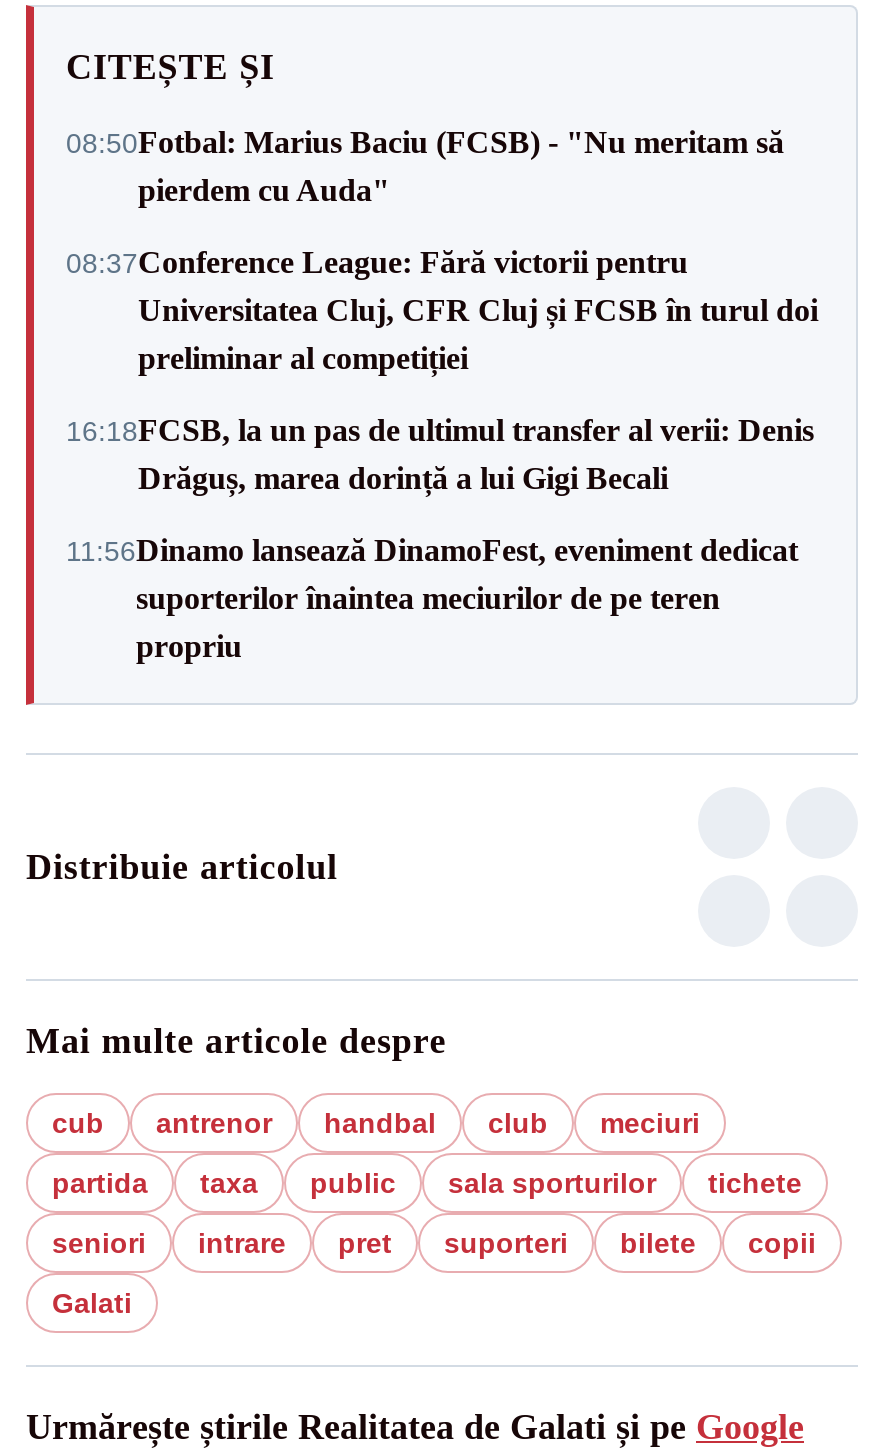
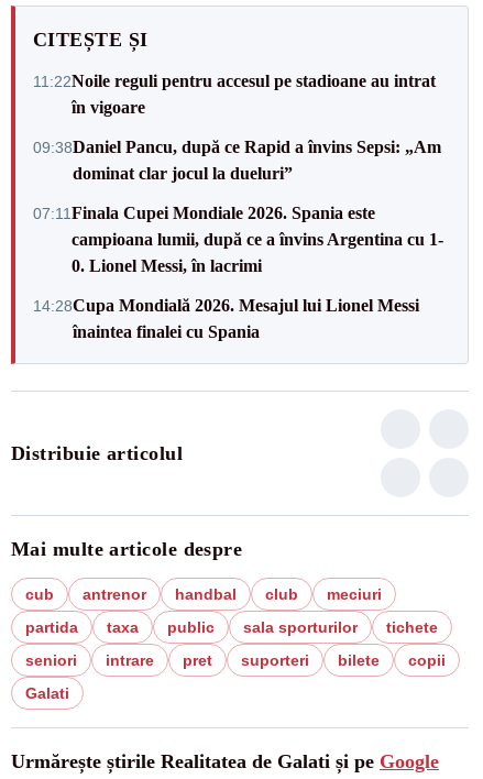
- 08:50Fotbal: Marius Baciu (FCSB) - "Nu meritam să
- pierdem cu Auda"
+ 11:22Noile reguli pentru accesul pe stadioane au intrat
+ în vigoare

- 08:37Conference League: Fără victorii pentru
- Universitatea Cluj, CFR Cluj și FCSB în turul doi
- preliminar al competiției
+ 09:38Daniel Pancu, după ce Rapid a învins Sepsi: „Am
+ dominat clar jocul la dueluri”

- 16:18FCSB, la un pas de ultimul transfer al verii: Denis
- Drăguș, marea dorință a lui Gigi Becali
+ 07:11Finala Cupei Mondiale 2026. Spania este
+ campioana lumii, după ce a învins Argentina cu 1-
+ 0. Lionel Messi, în lacrimi

- 11:56Dinamo lansează DinamoFest, eveniment dedicat
- suporterilor înaintea meciurilor de pe teren
- propriu
+ 14:28Cupa Mondială 2026. Mesajul lui Lionel Messi
+ înaintea finalei cu Spania
